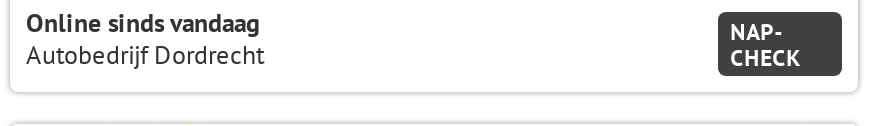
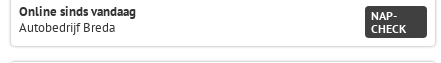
- Autobedrijf Dordrecht
+ Autobedrijf Breda
